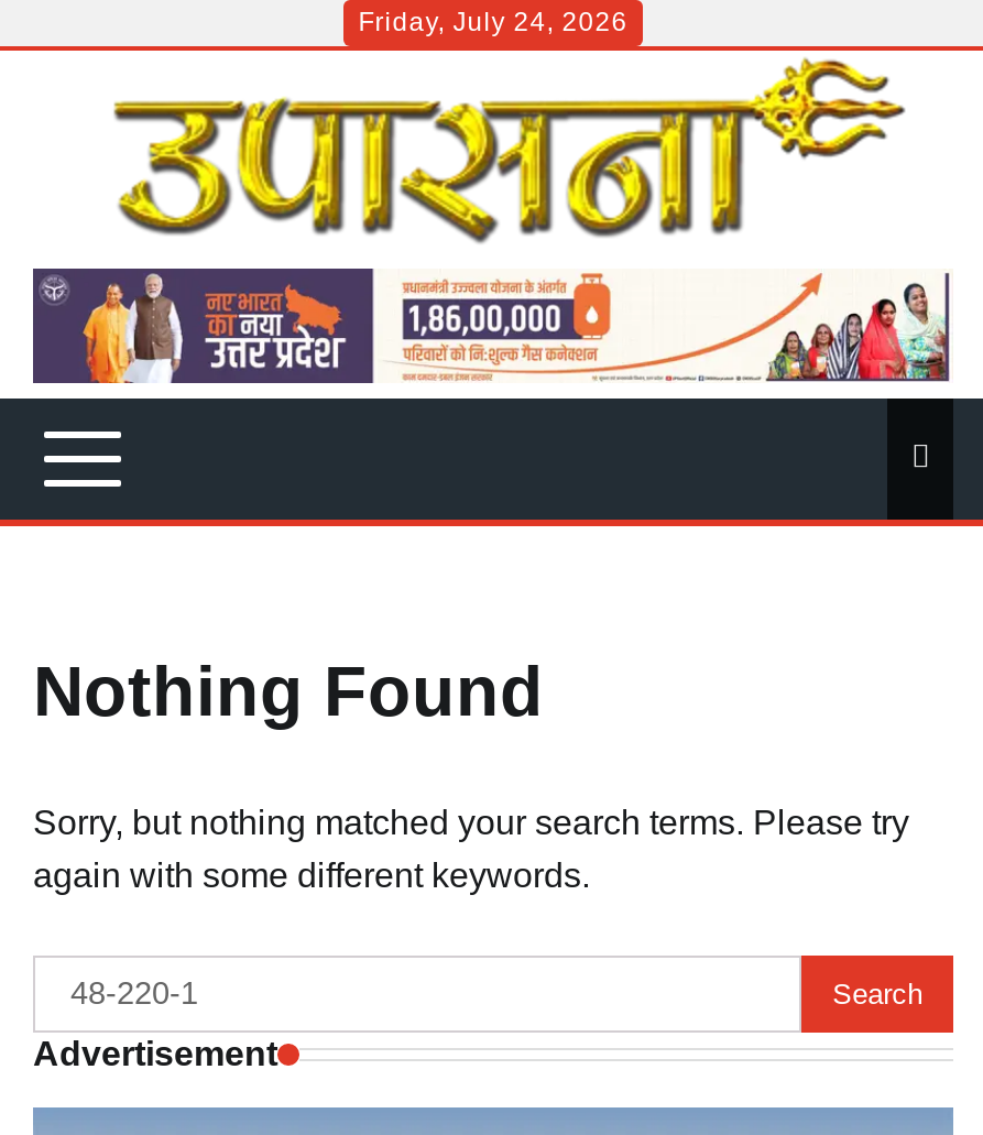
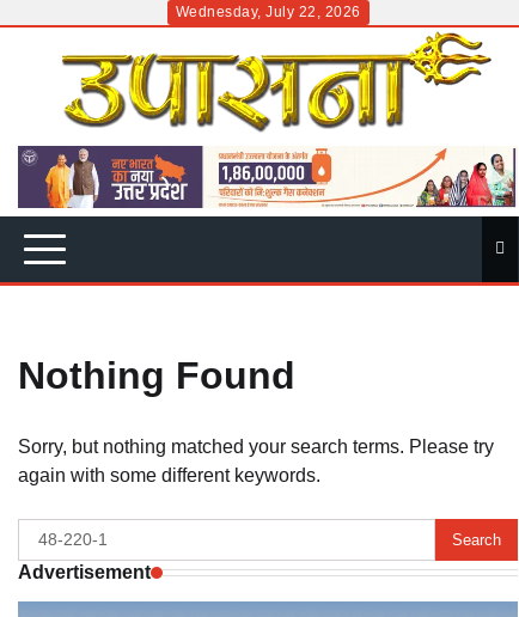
- Friday, July 24, 2026
+ Wednesday, July 22, 2026
